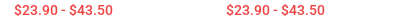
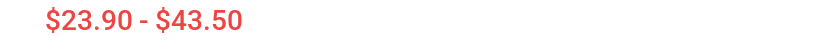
- $23.90 - $43.50
